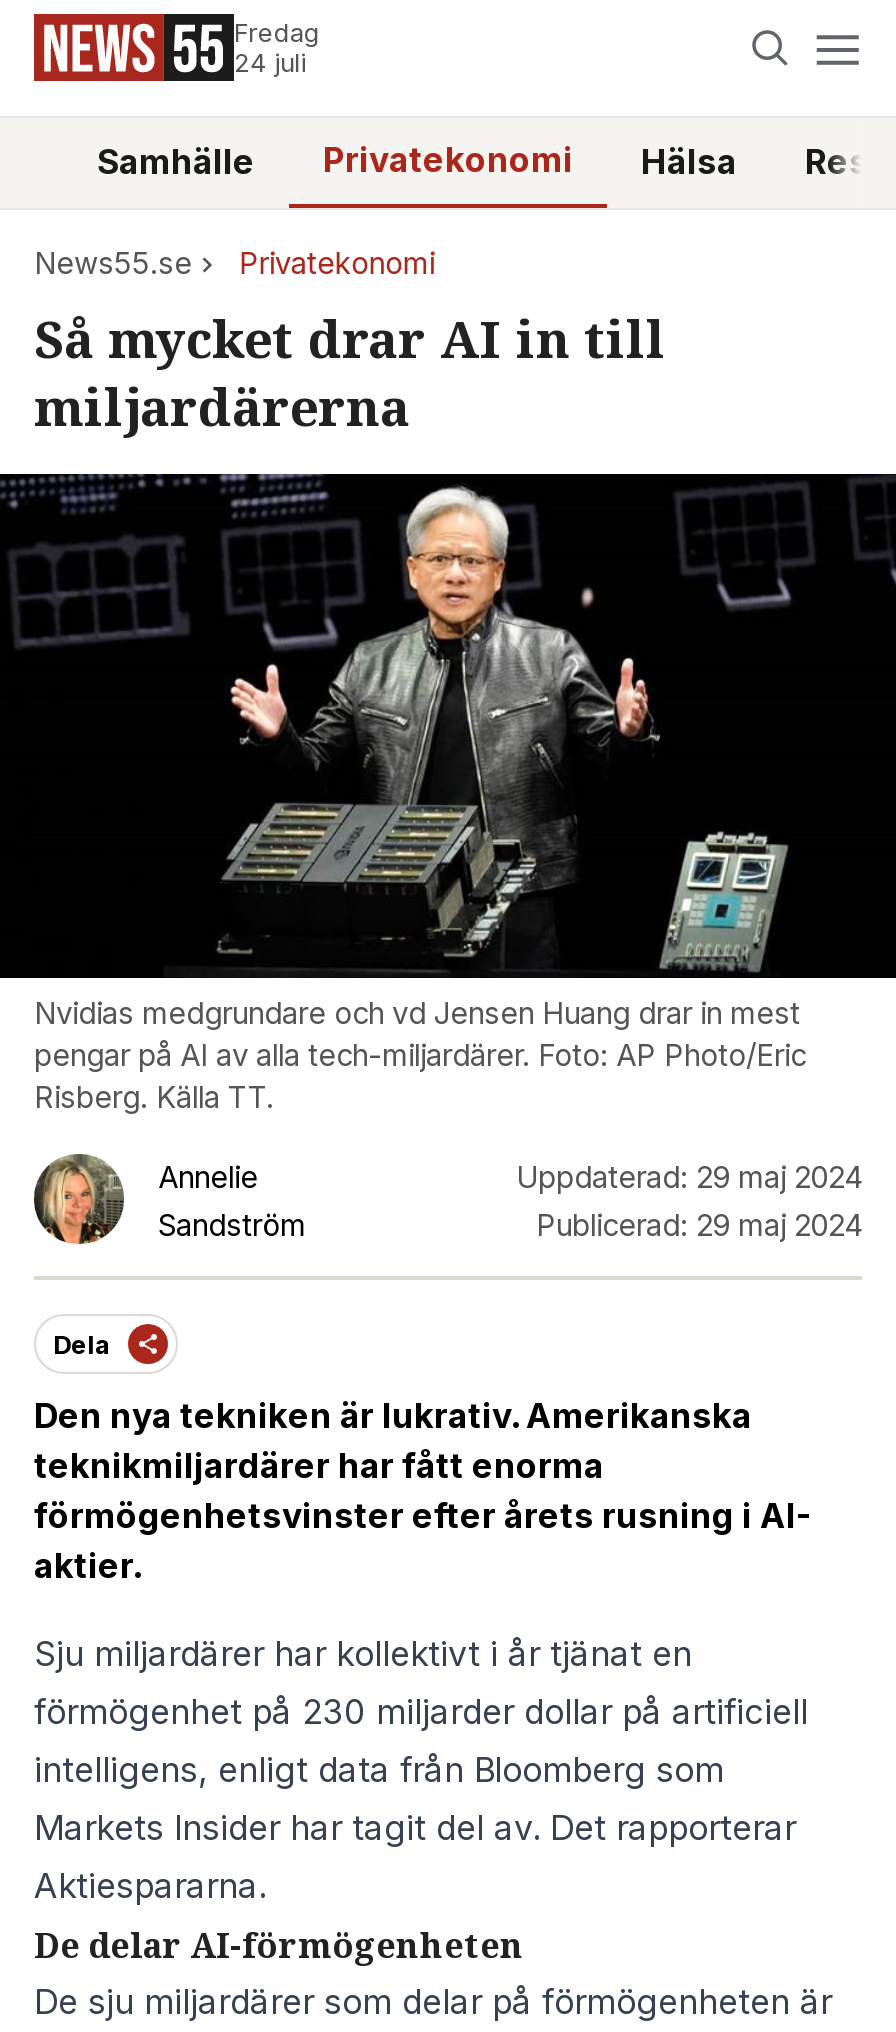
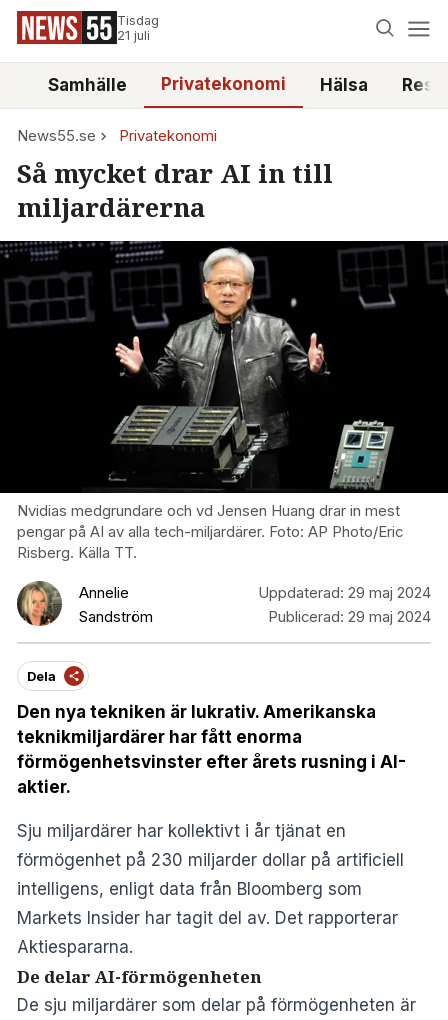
- Fredag
- 24 juli
+ Tisdag
+ 21 juli
